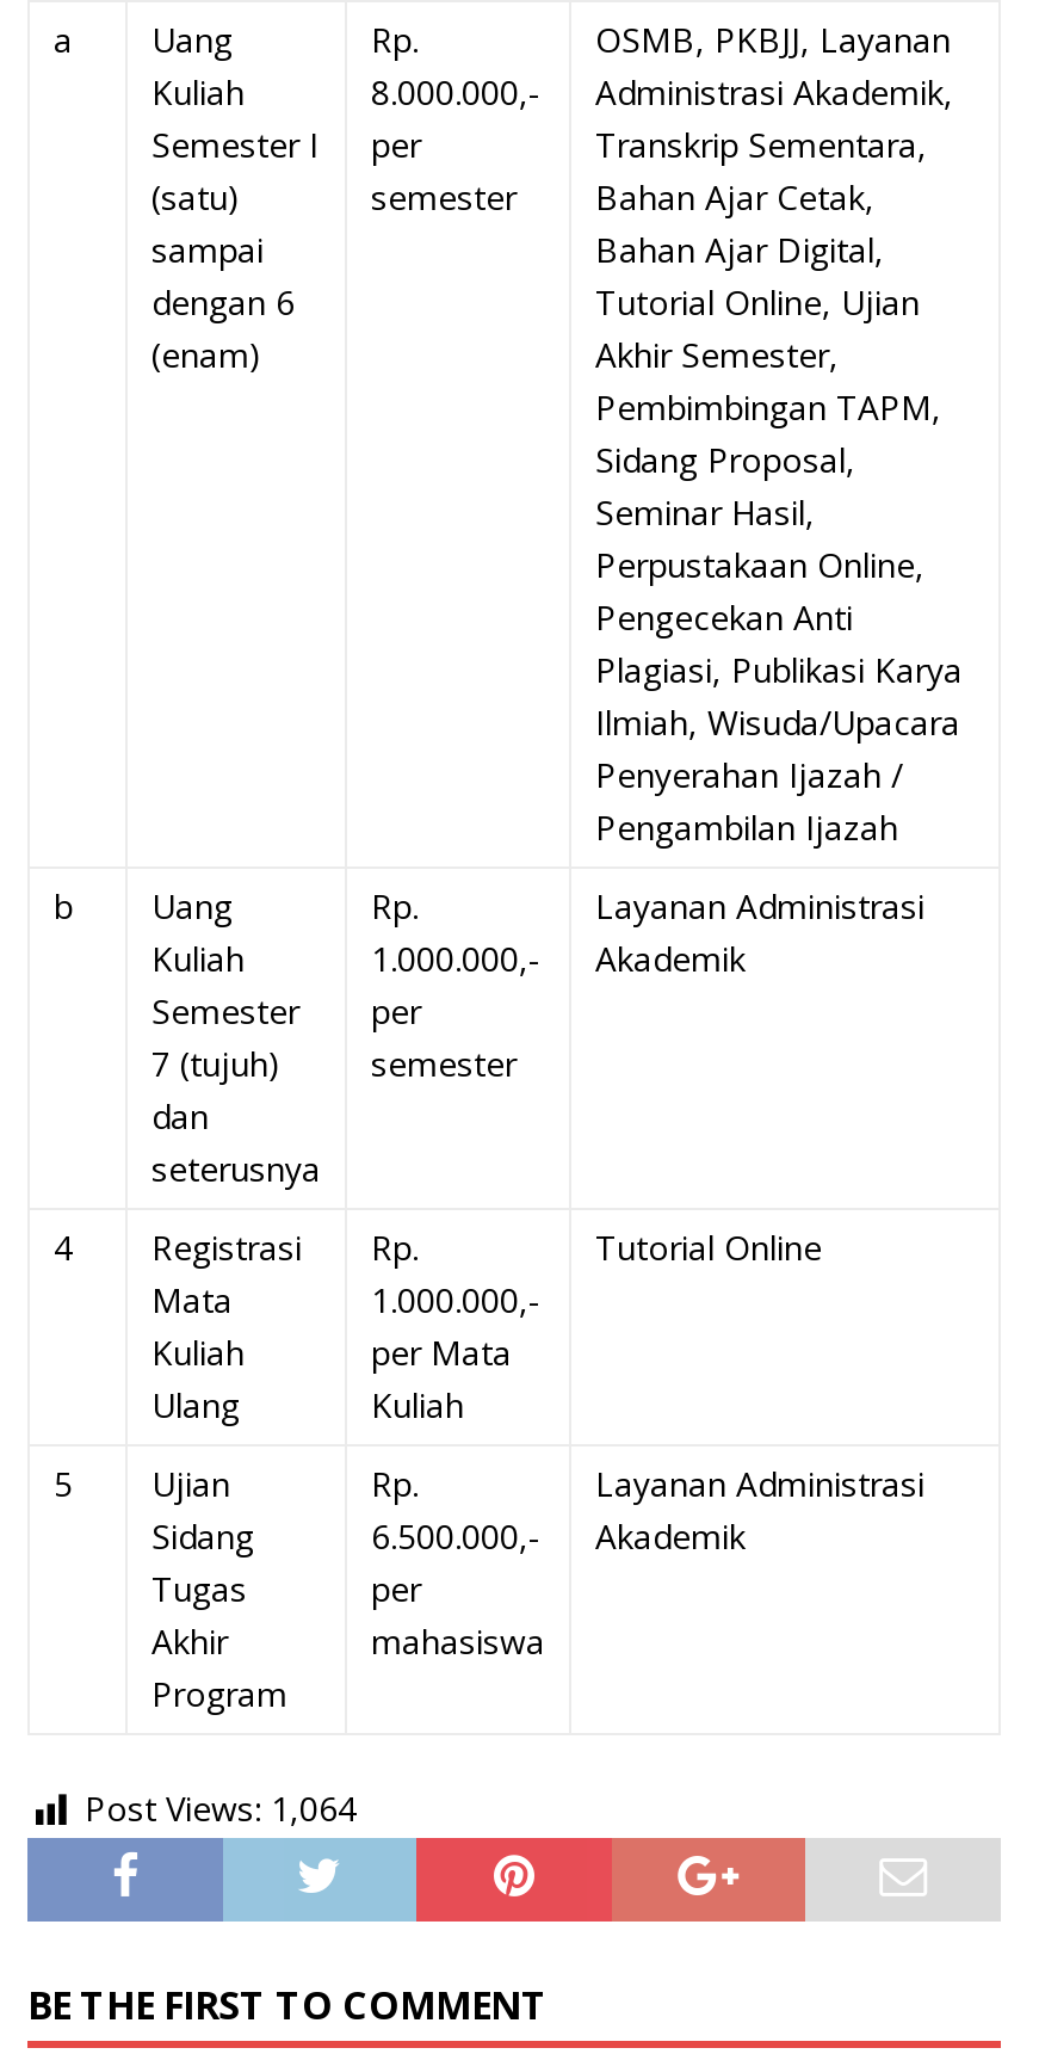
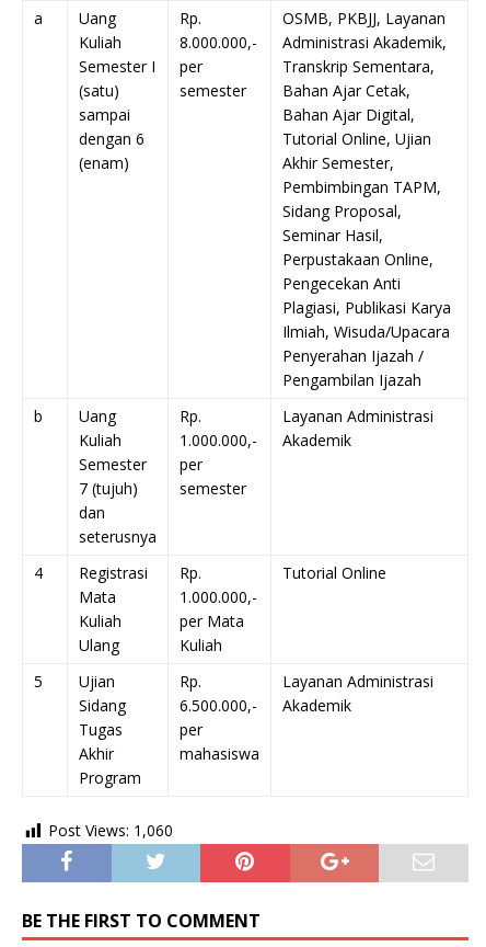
- Post Views: 1,064
+ Post Views: 1,060
